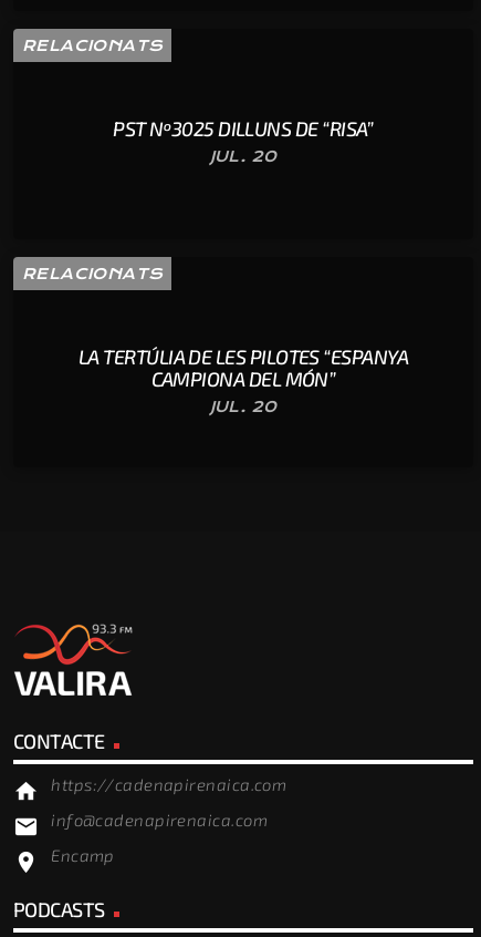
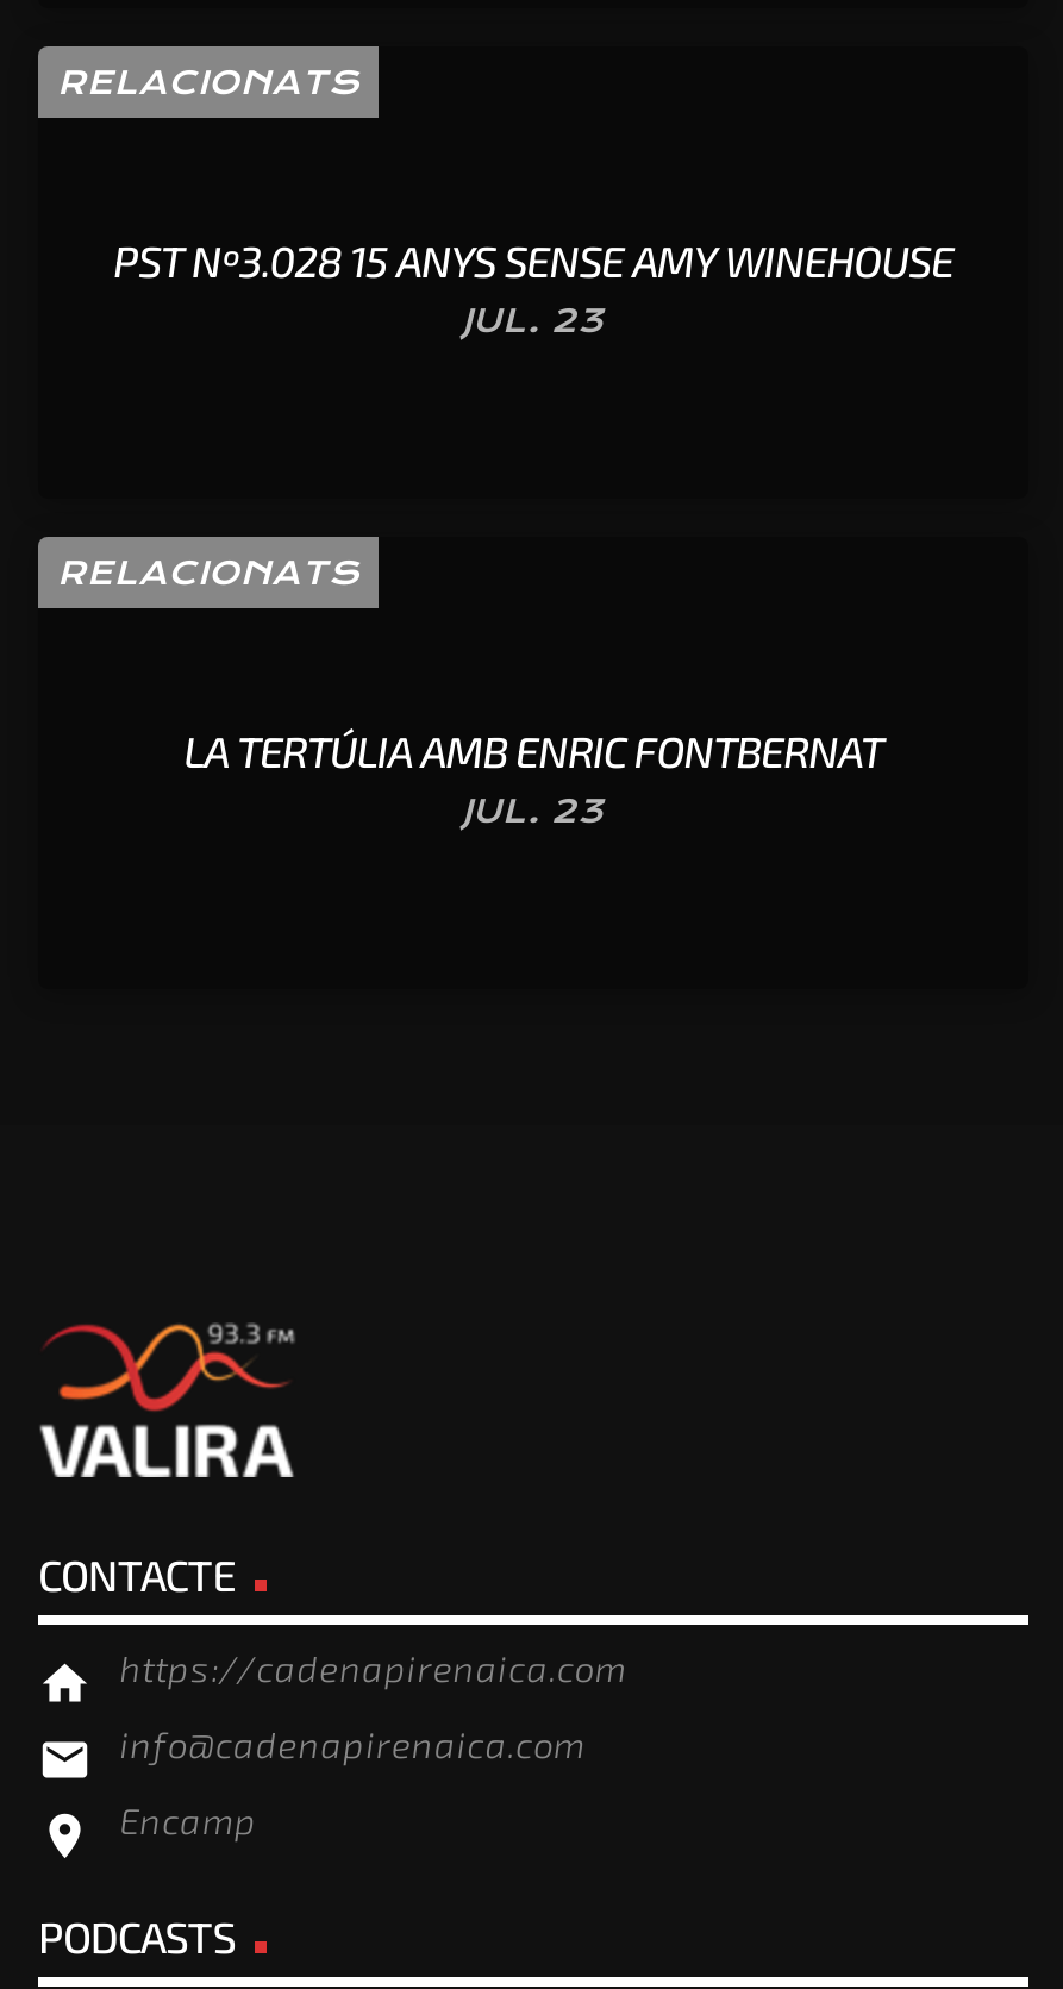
- PST Nº3025 DILLUNS DE “RISA”
- JUL. 20
+ PST Nº3.028 15 ANYS SENSE AMY WINEHOUSE
+ JUL. 23

- LA TERTÚLIA DE LES PILOTES “ESPANYA
- CAMPIONA DEL MÓN”
- JUL. 20
+ LA TERTÚLIA AMB ENRIC FONTBERNAT
+ JUL. 23
